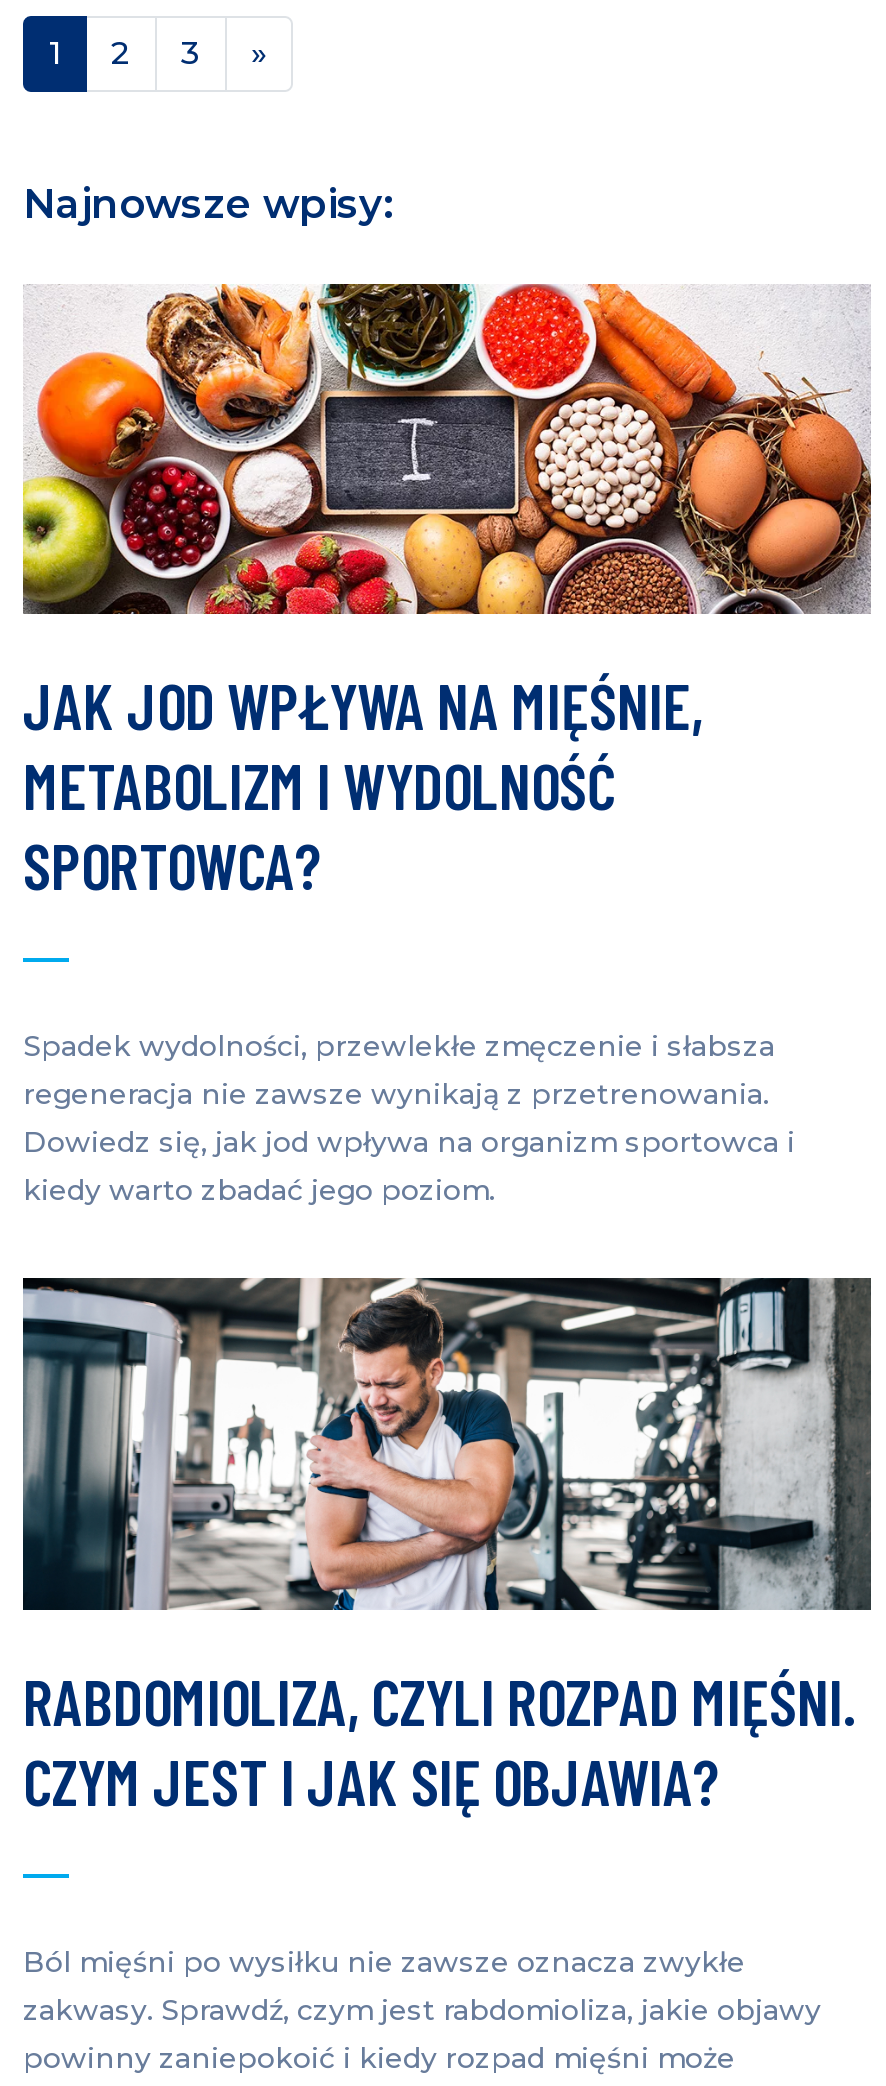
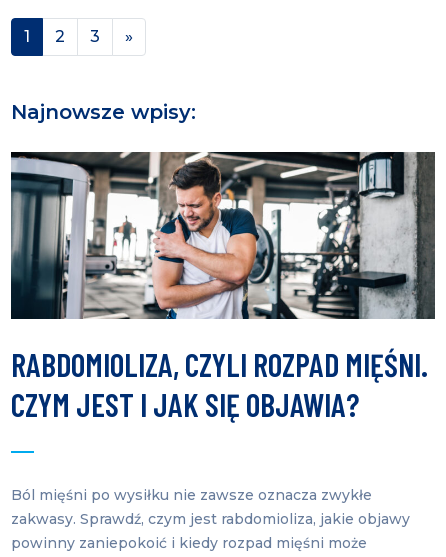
- [image]
- JAK JOD WPŁYWA NA MIĘŚNIE,
- METABOLIZM I WYDOLNOŚĆ
- SPORTOWCA?
- Spadek wydolności, przewlekłe zmęczenie i słabsza
- regeneracja nie zawsze wynikają z przetrenowania.
- Dowiedz się, jak jod wpływa na organizm sportowca i
- kiedy warto zbadać jego poziom.
